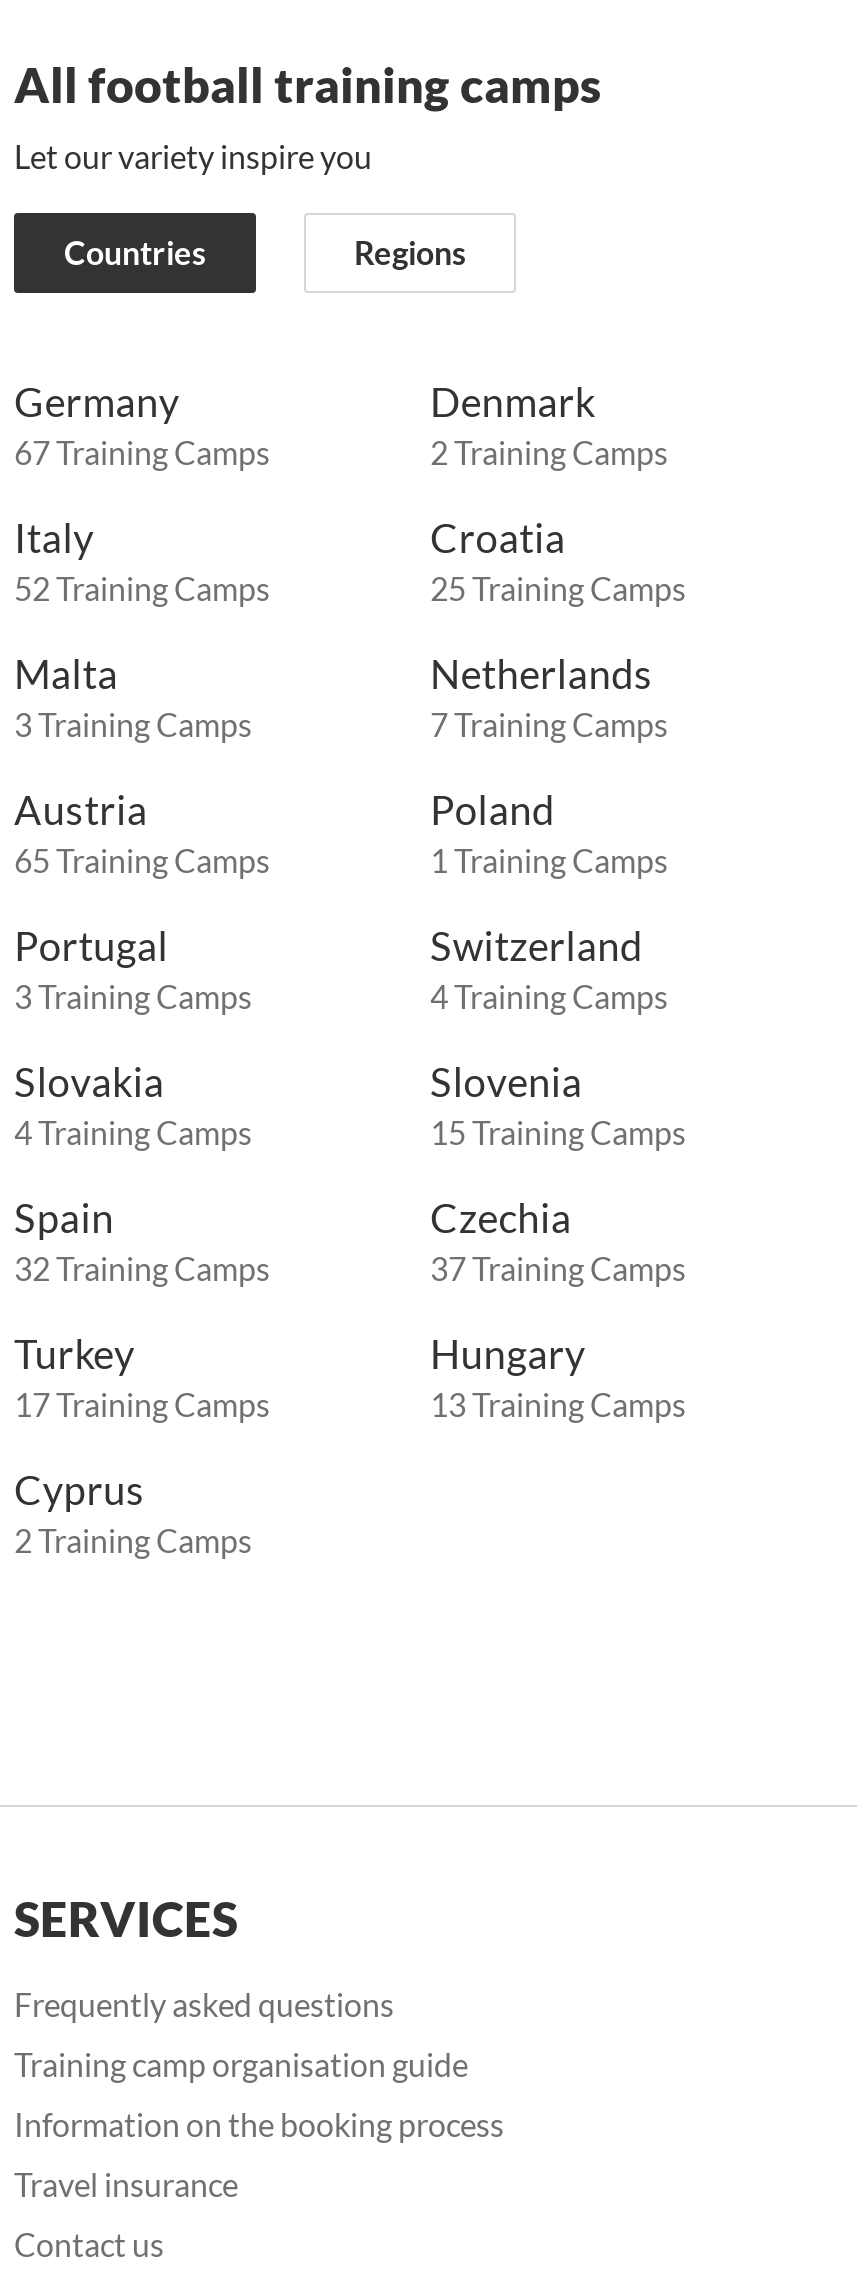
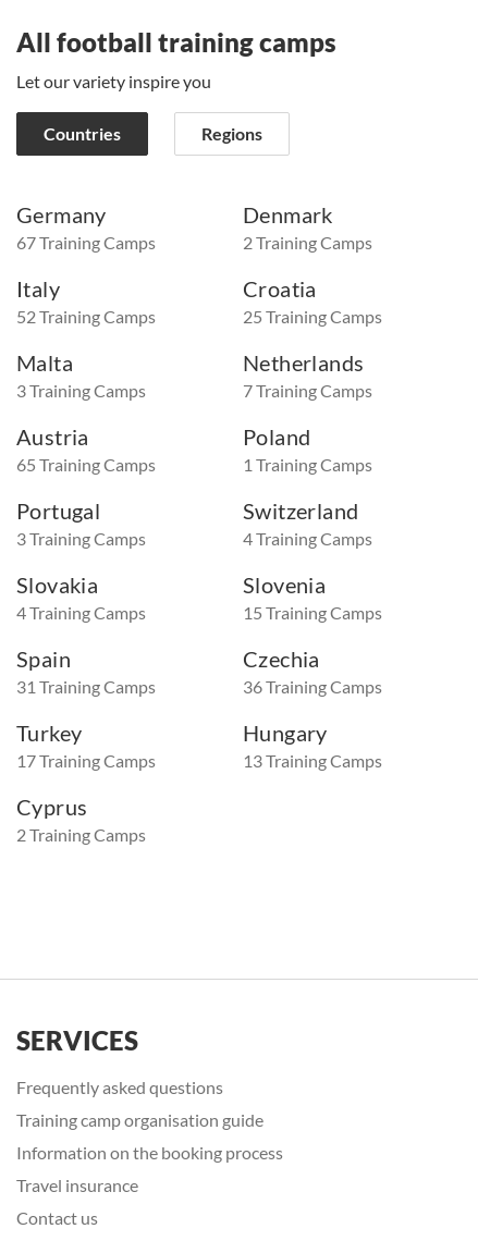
- 32 Training Camps
+ 31 Training Camps

- 37 Training Camps
+ 36 Training Camps
